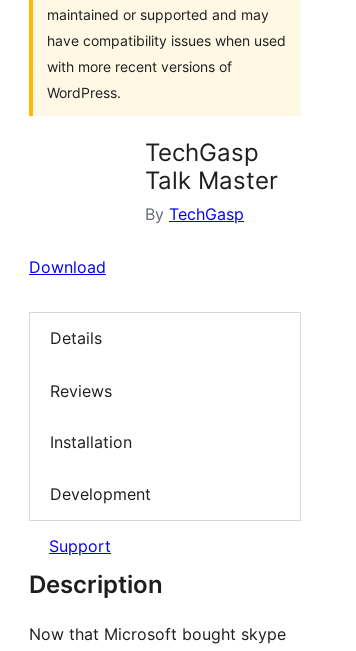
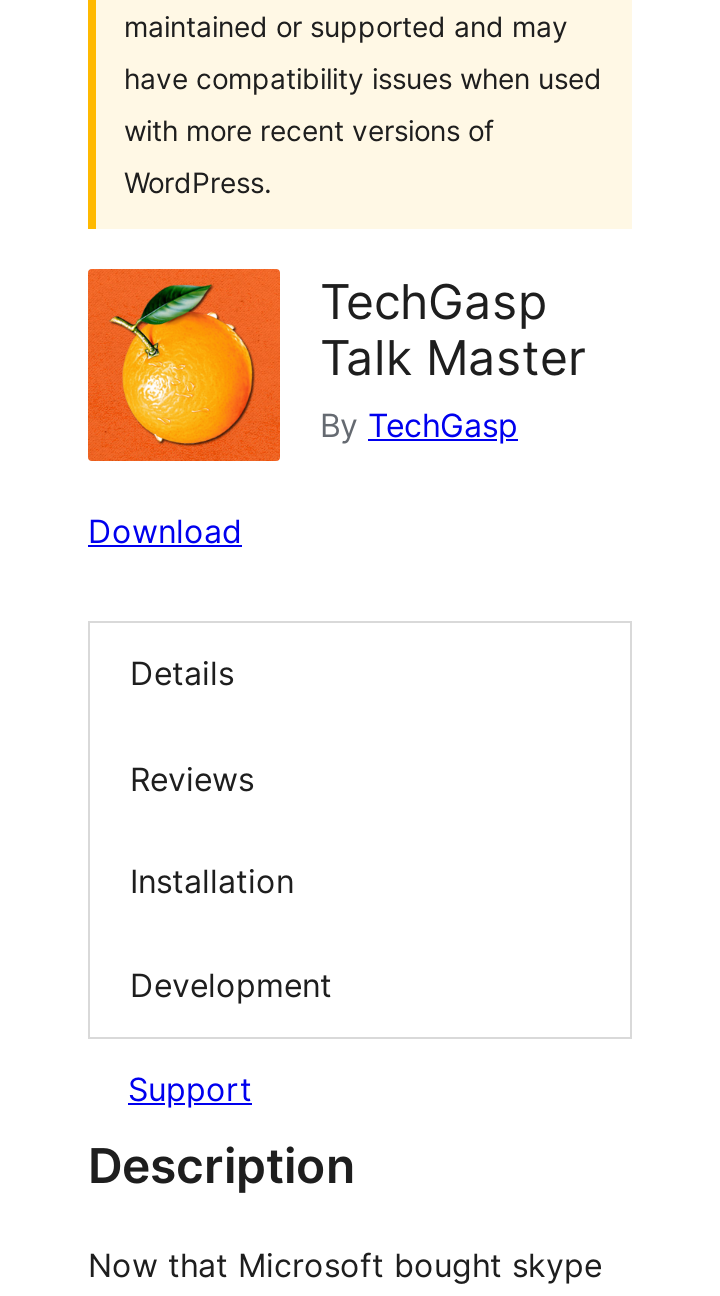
+ [image]
